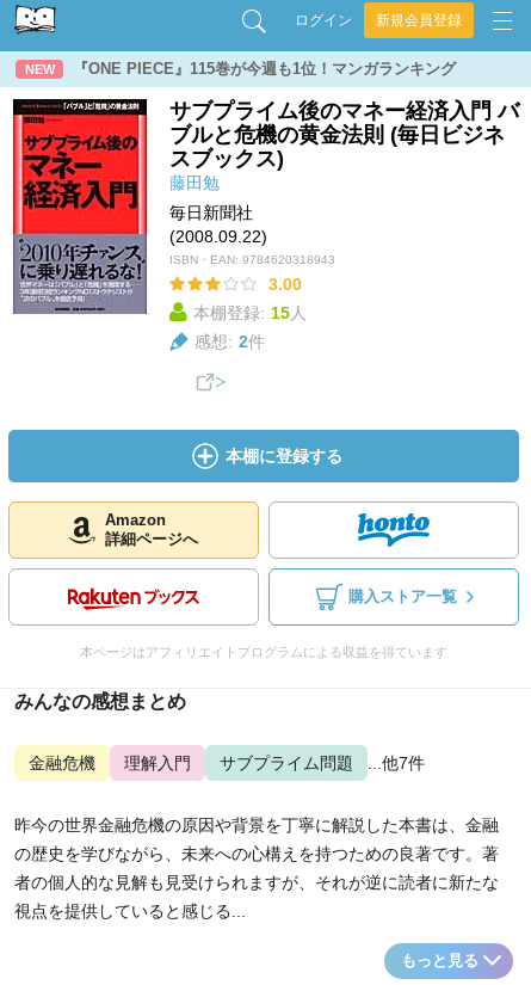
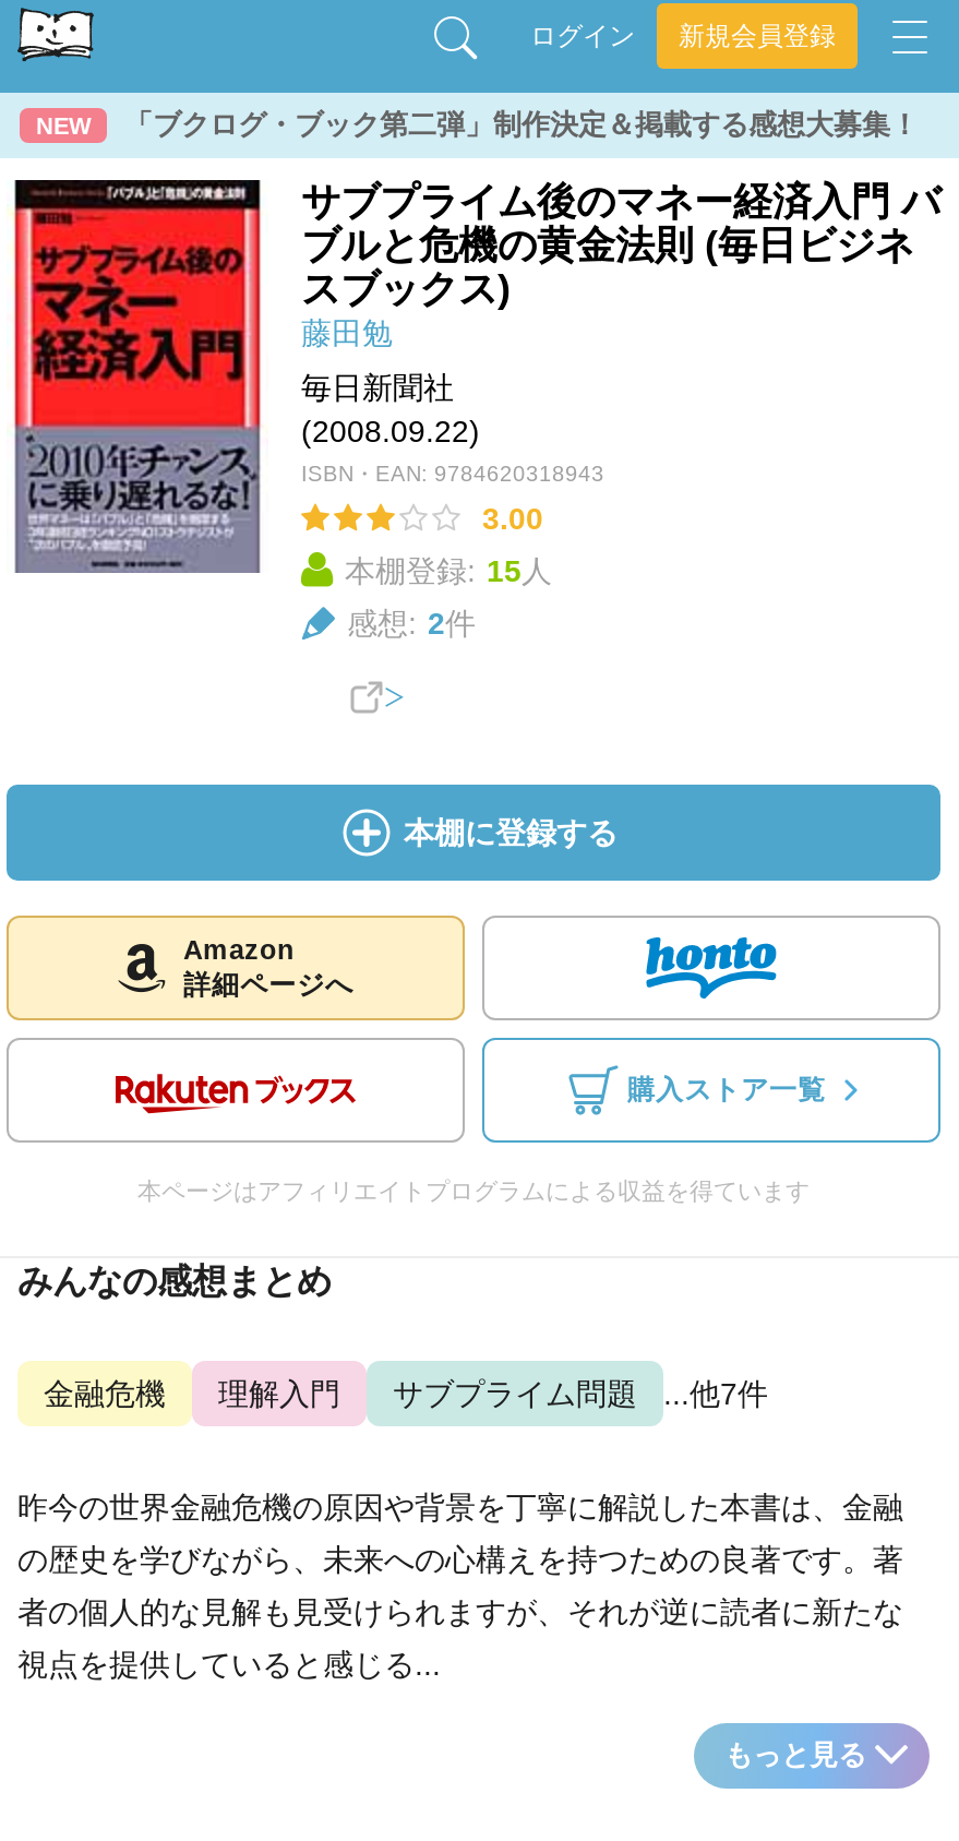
- 『ONE PIECE』115巻が今週も1位！マンガランキング
+ 「ブクログ・ブック第二弾」制作決定＆掲載する感想大募集！
